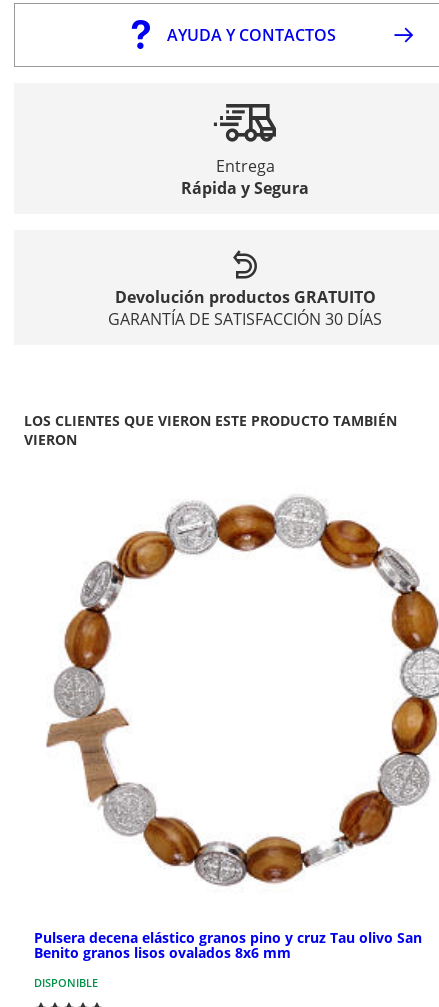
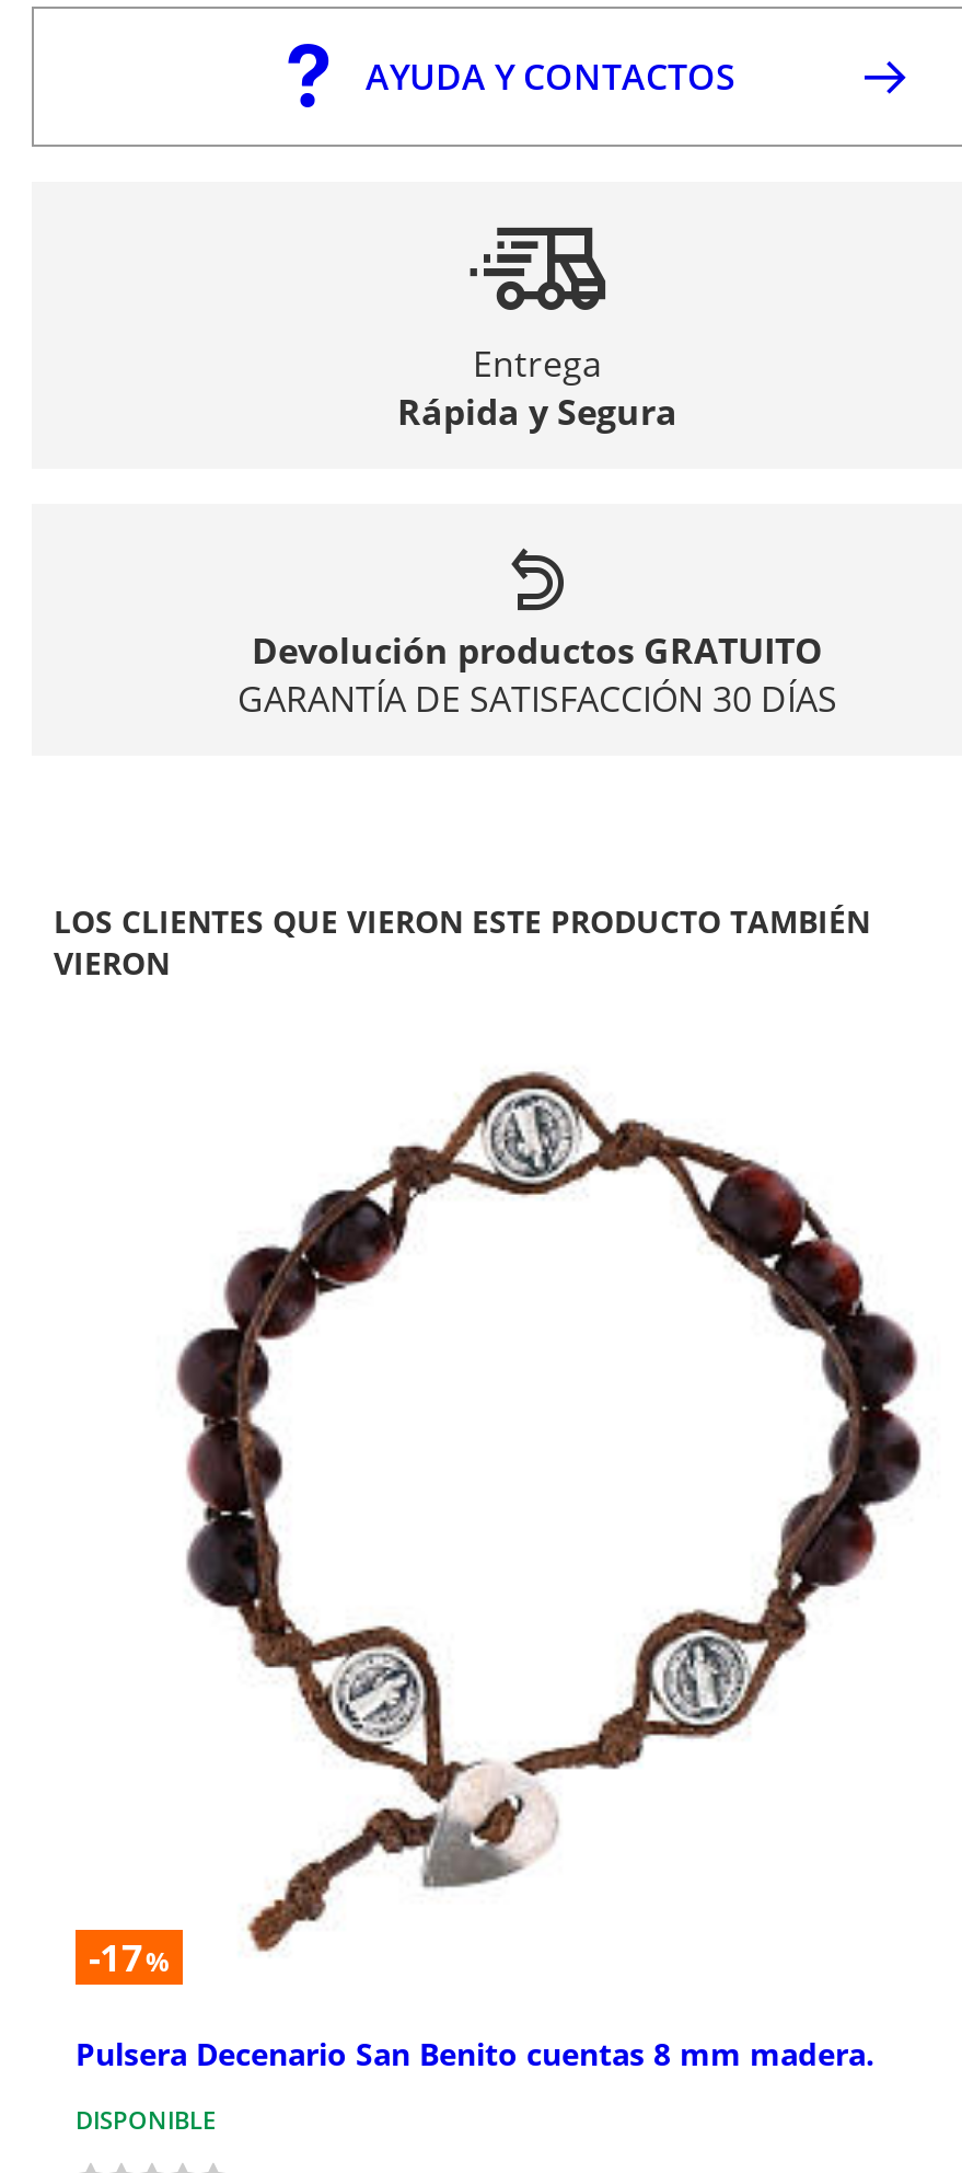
- [image]
- Pulsera decena elástico granos pino y cruz Tau olivo San
- Benito granos lisos ovalados 8x6 mm
+ [image]
+ -17%
+ Pulsera Decenario San Benito cuentas 8 mm madera.
